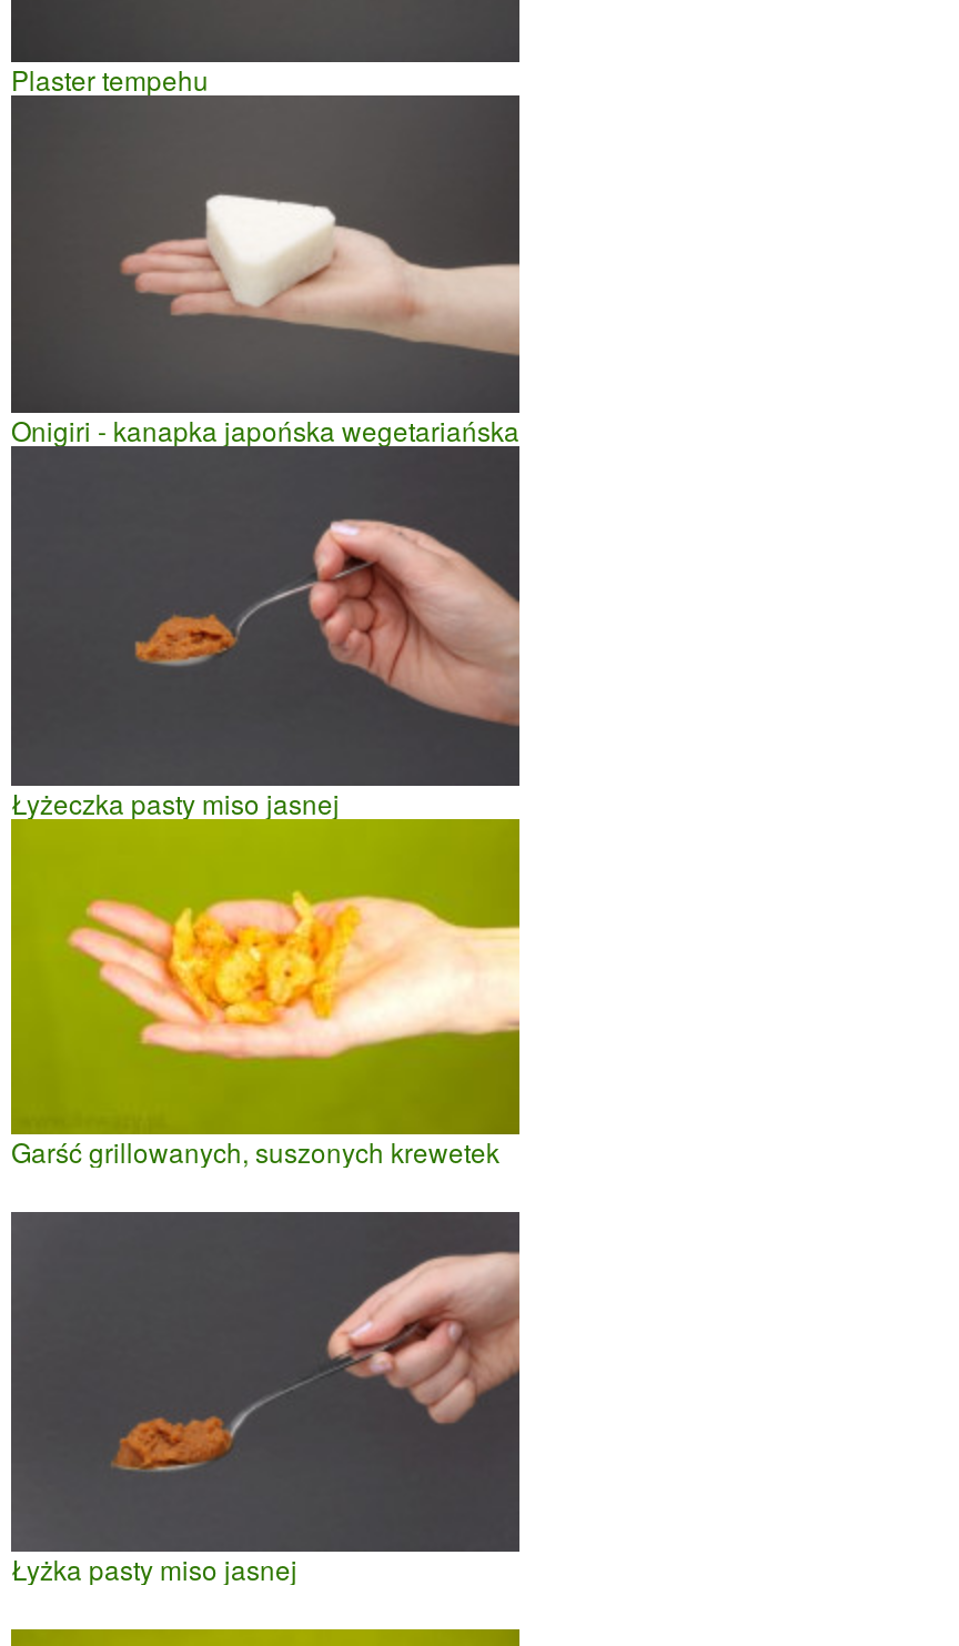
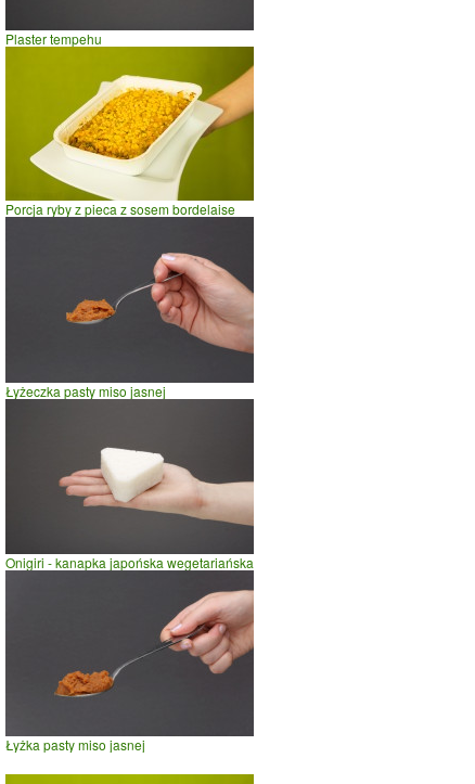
+ Porcja ryby z pieca z sosem bordelaise

- [image]
+ [image]

moved down: Onigiri - kanapka japońska wegetariańska

- [image]
+ [image]

- Garść grillowanych, suszonych krewetek
